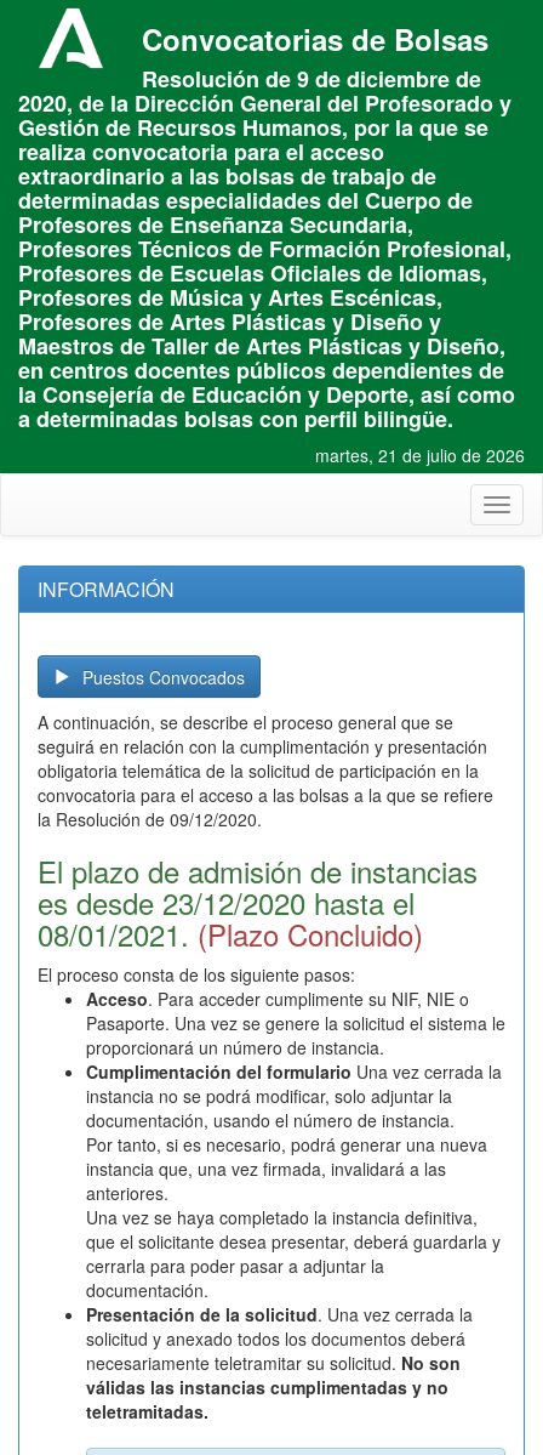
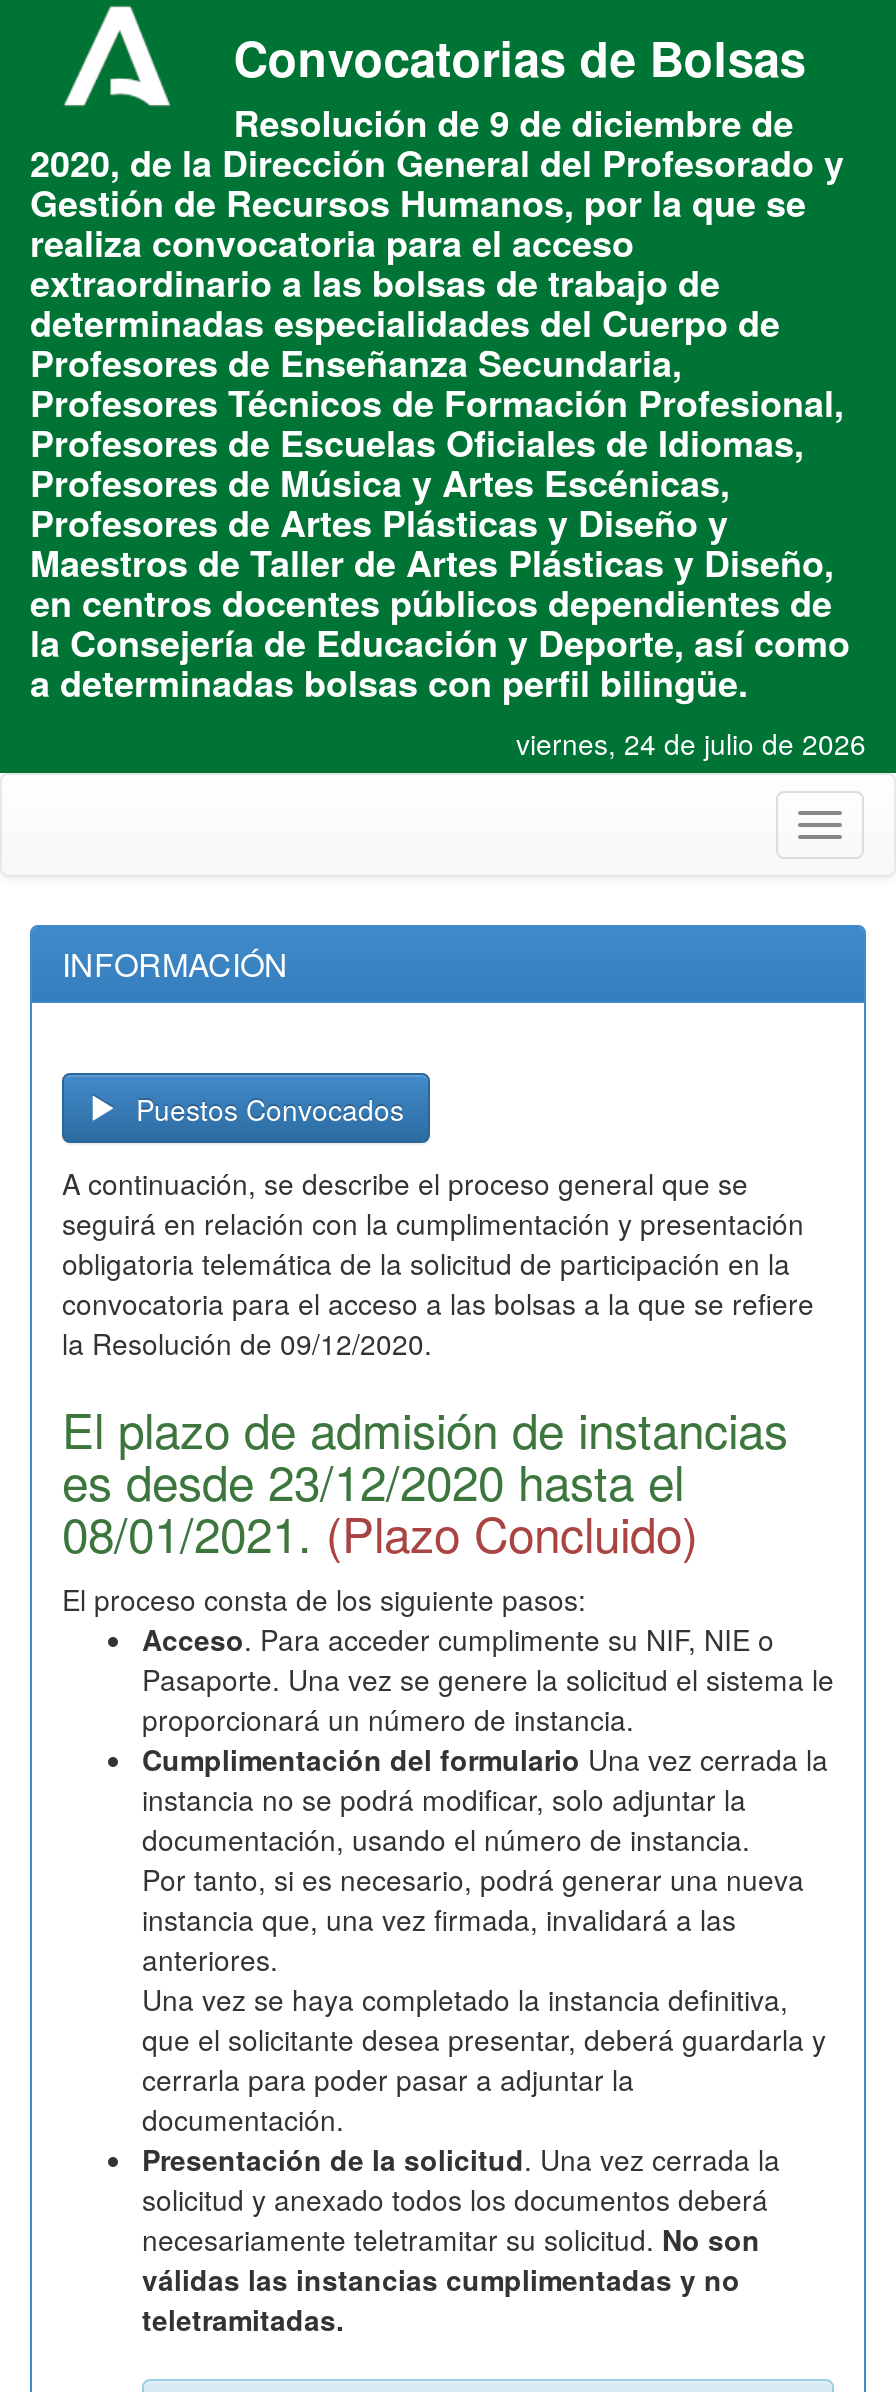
- martes, 21 de julio de 2026
+ viernes, 24 de julio de 2026
